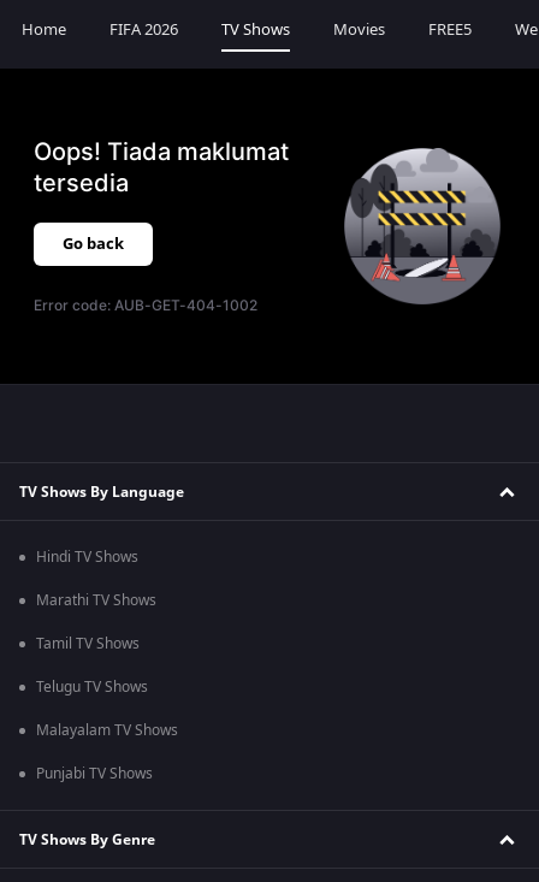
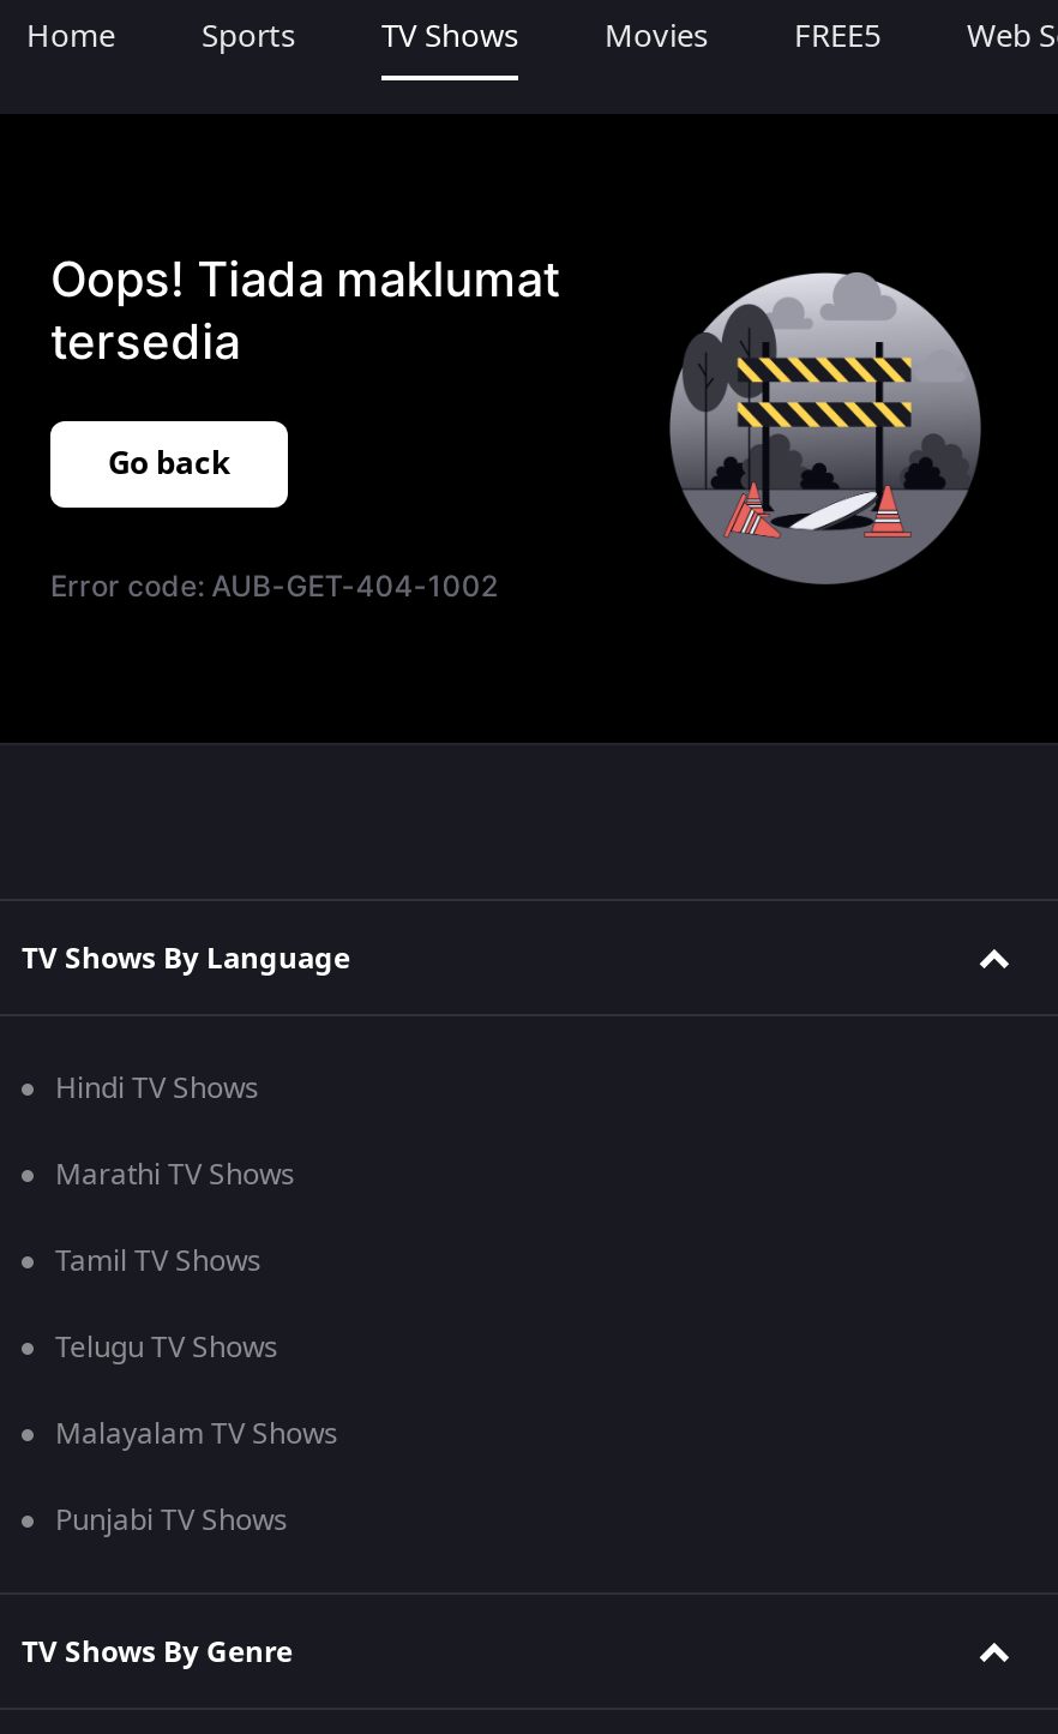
- FIFA 2026
+ Sports
